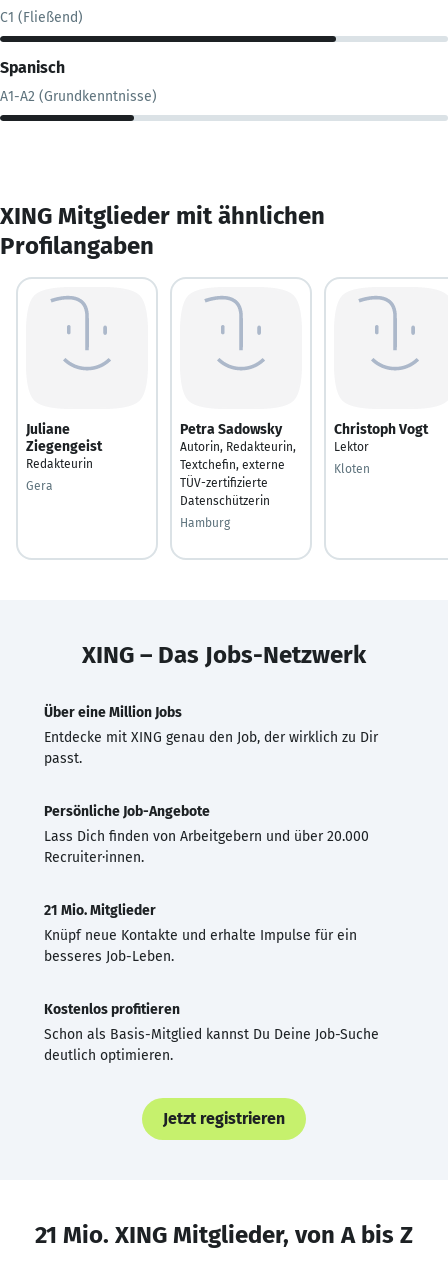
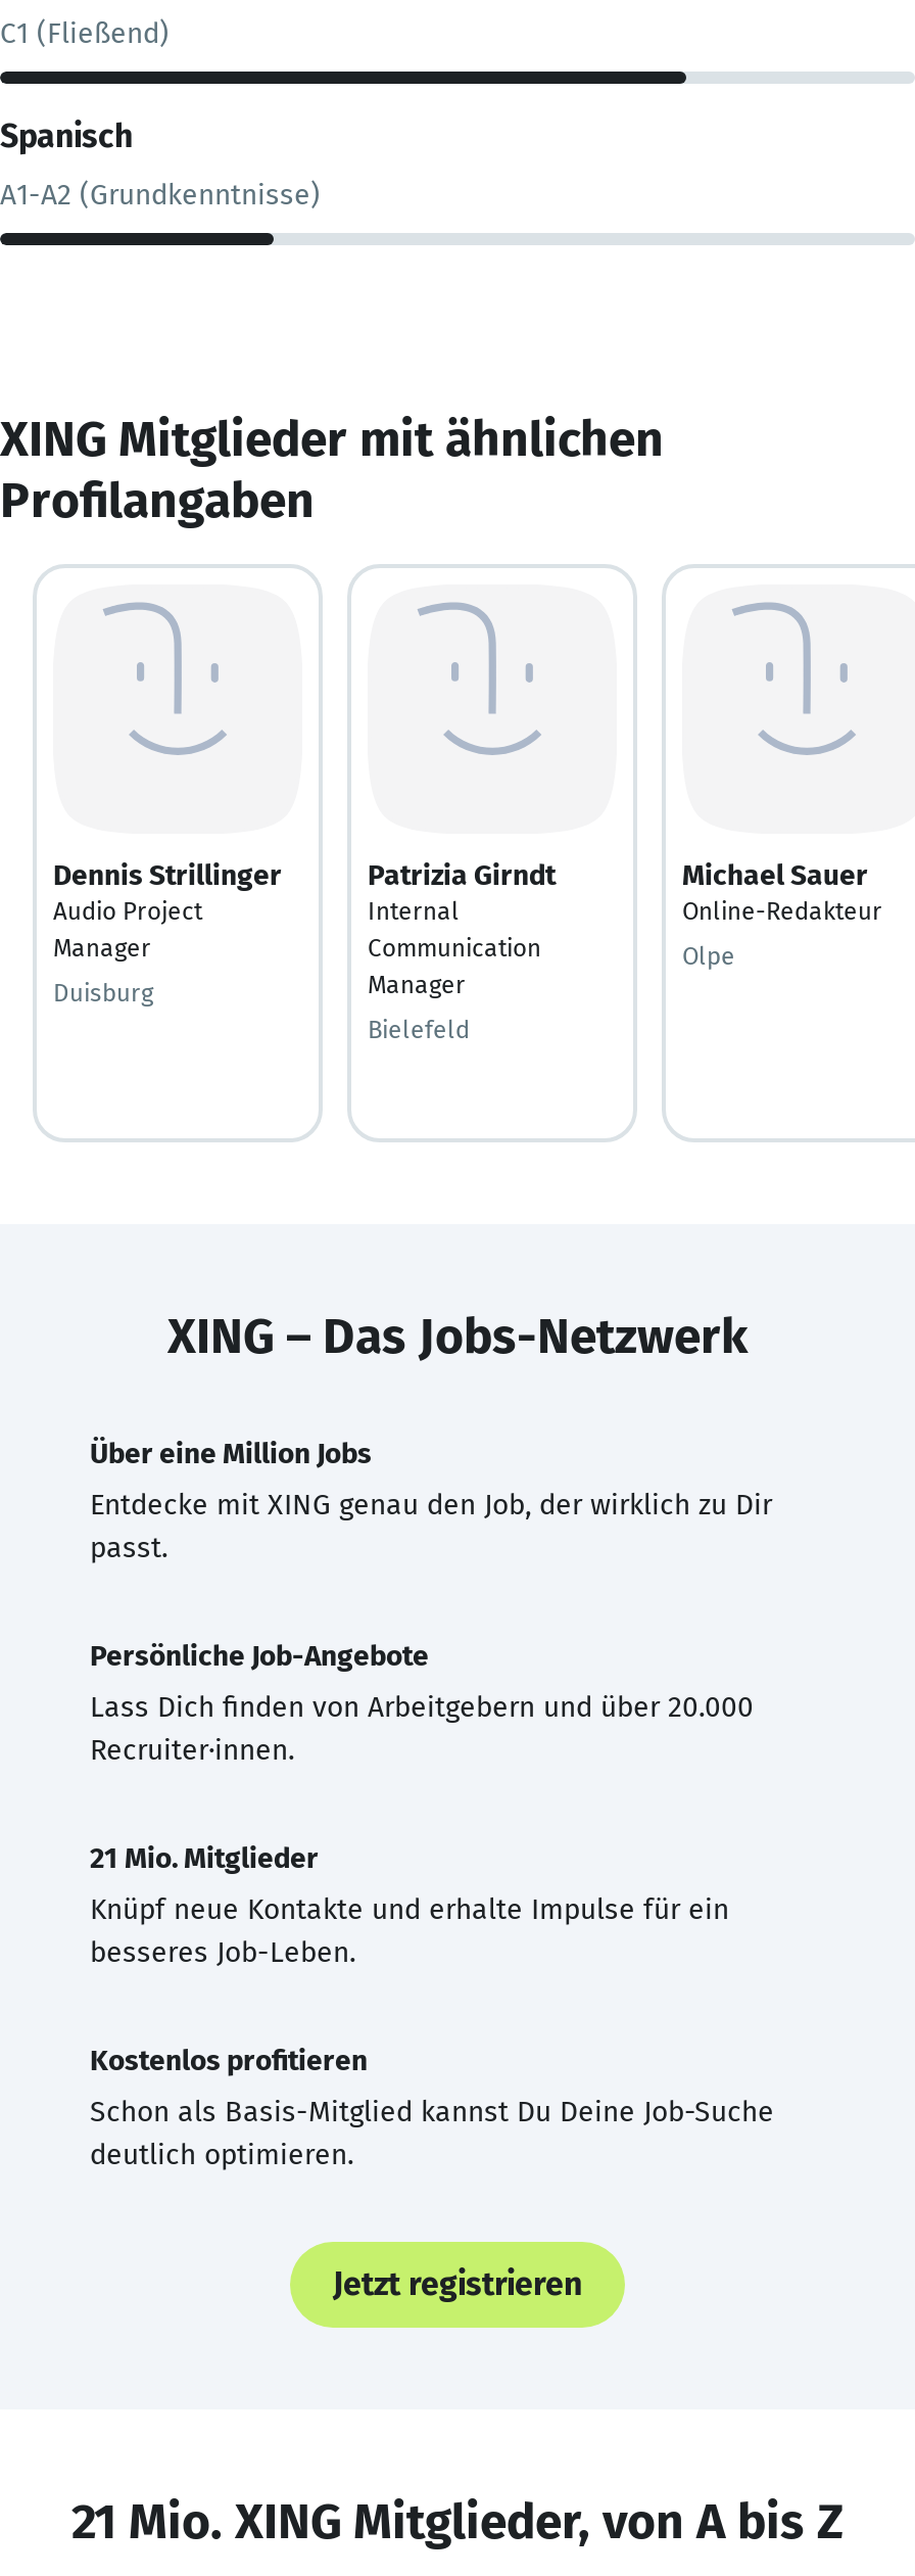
- Juliane
- Ziegengeist
- Redakteurin
+ Dennis Strillinger
+ Audio Project
+ Manager

- Petra Sadowsky
- Autorin, Redakteurin,
- Textchefin, externe
- TÜV-zertifizierte
- Datenschützerin
+ Patrizia Girndt
+ Internal
+ Communication
+ Manager

- Christoph Vogt
- Lektor
+ Michael Sauer
+ Online-Redakteur

- Kloten
+ Olpe

- Gera
+ Duisburg

- Hamburg
+ Bielefeld
